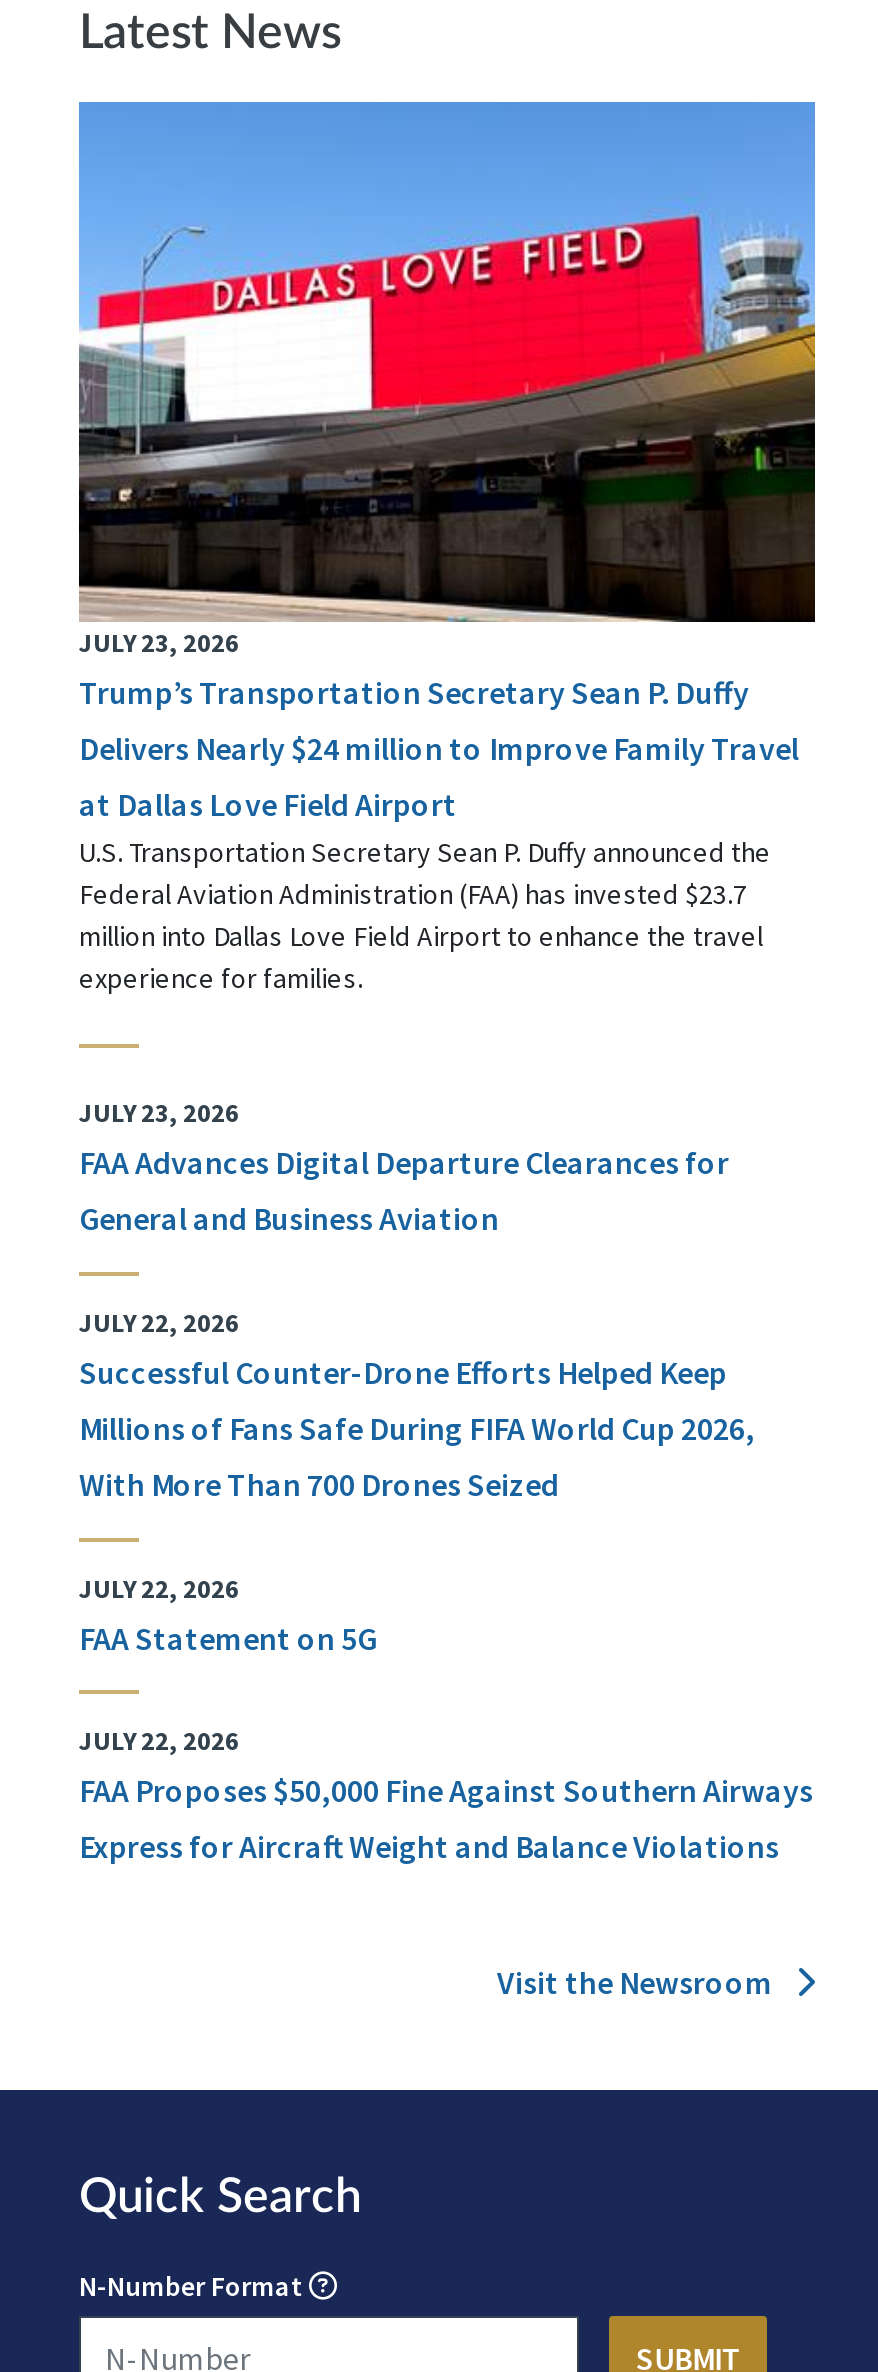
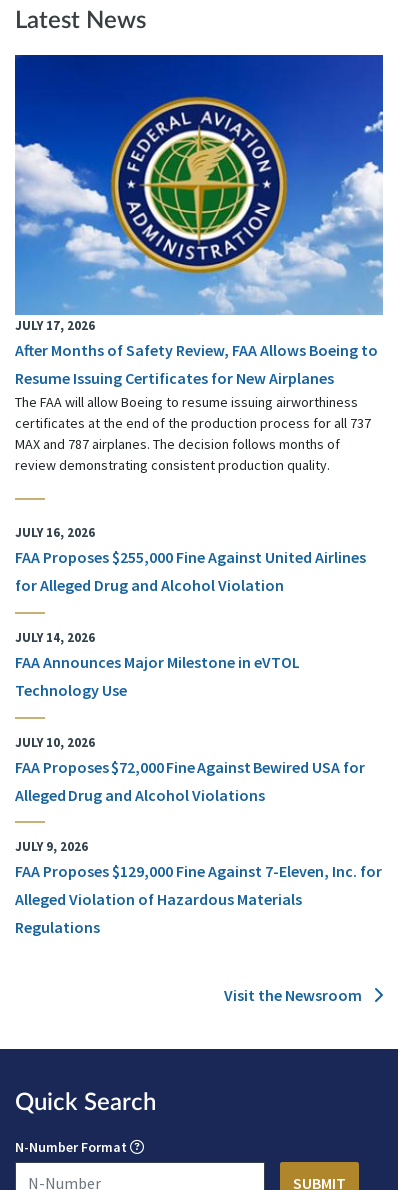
- [image]
- JULY 23, 2026
- Trump’s Transportation Secretary Sean P. Duffy
- Delivers Nearly $24 million to Improve Family Travel
- at Dallas Love Field Airport
- U.S. Transportation Secretary Sean P. Duffy announced the
- Federal Aviation Administration (FAA) has invested $23.7
- million into Dallas Love Field Airport to enhance the travel
- experience for families.
+ [image]
+ JULY 17, 2026
+ After Months of Safety Review, FAA Allows Boeing to
+ Resume Issuing Certificates for New Airplanes
+ The FAA will allow Boeing to resume issuing airworthiness
+ certificates at the end of the production process for all 737
+ MAX and 787 airplanes. The decision follows months of
+ review demonstrating consistent production quality.

- JULY 23, 2026
- FAA Advances Digital Departure Clearances for
- General and Business Aviation
+ JULY 16, 2026
+ FAA Proposes $255,000 Fine Against United Airlines
+ for Alleged Drug and Alcohol Violation

- JULY 22, 2026
- Successful Counter-Drone Efforts Helped Keep
- Millions of Fans Safe During FIFA World Cup 2026,
- With More Than 700 Drones Seized
+ JULY 14, 2026
+ FAA Announces Major Milestone in eVTOL
+ Technology Use

- JULY 22, 2026
- FAA Statement on 5G
+ JULY 10, 2026
+ FAA Proposes $72,000 Fine Against Bewired USA for
+ Alleged Drug and Alcohol Violations

- JULY 22, 2026
- FAA Proposes $50,000 Fine Against Southern Airways
- Express for Aircraft Weight and Balance Violations
+ JULY 9, 2026
+ FAA Proposes $129,000 Fine Against 7-Eleven, Inc. for
+ Alleged Violation of Hazardous Materials
+ Regulations
